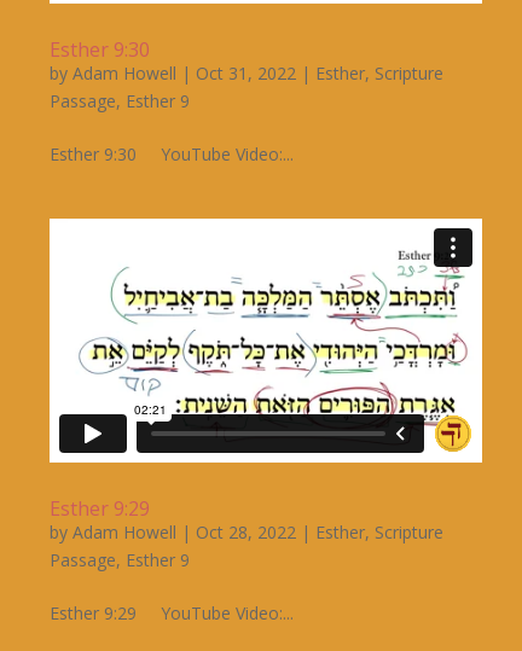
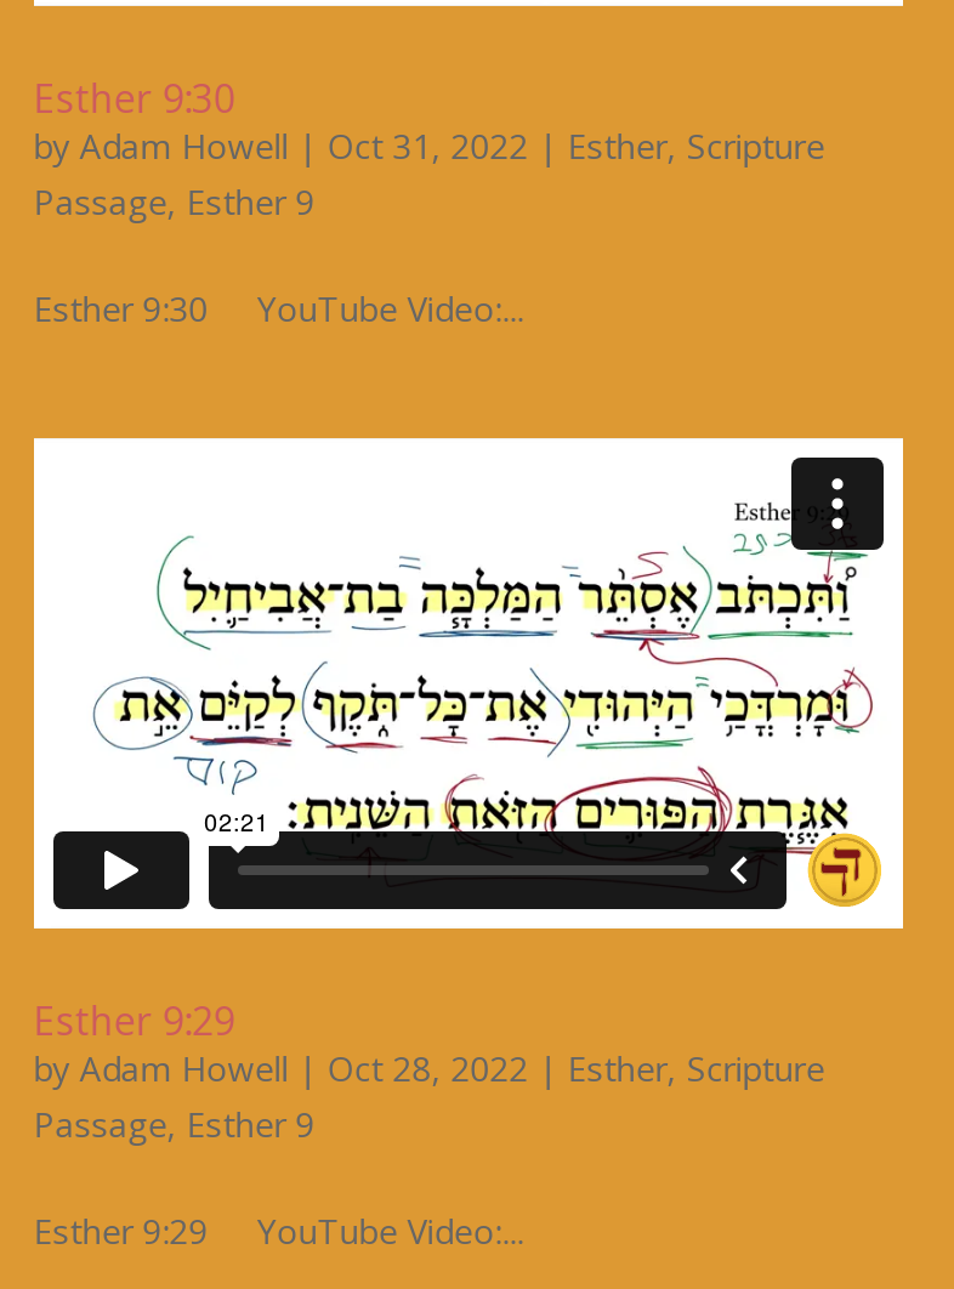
- [image]
+ [image]
